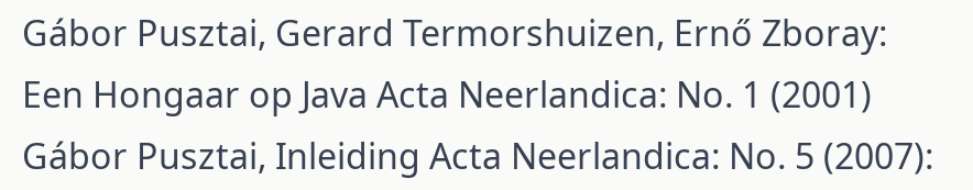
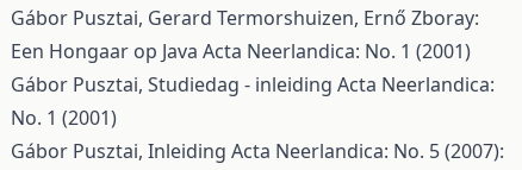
+ Gábor Pusztai, Studiedag - inleiding Acta Neerlandica:
+ No. 1 (2001)
